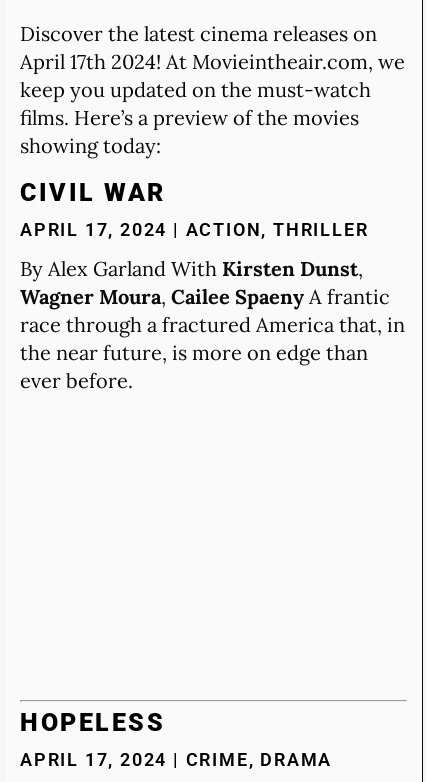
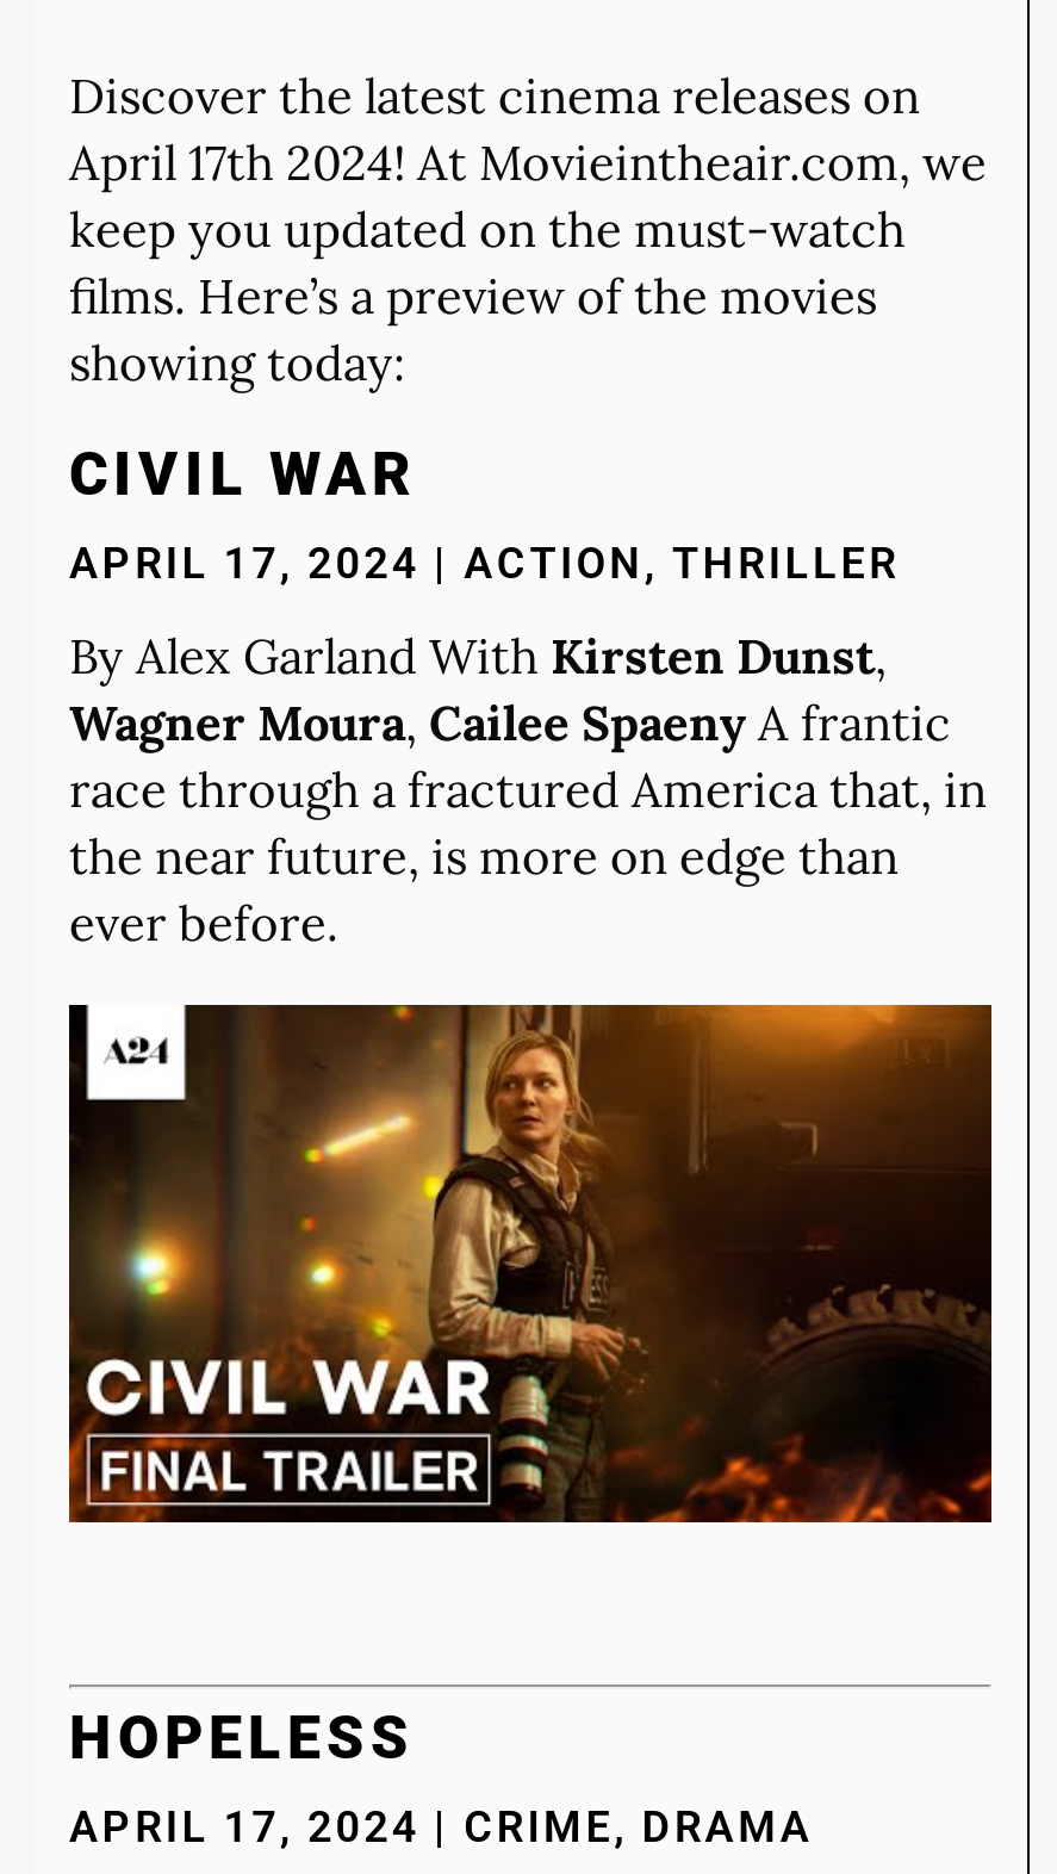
+ [image]
